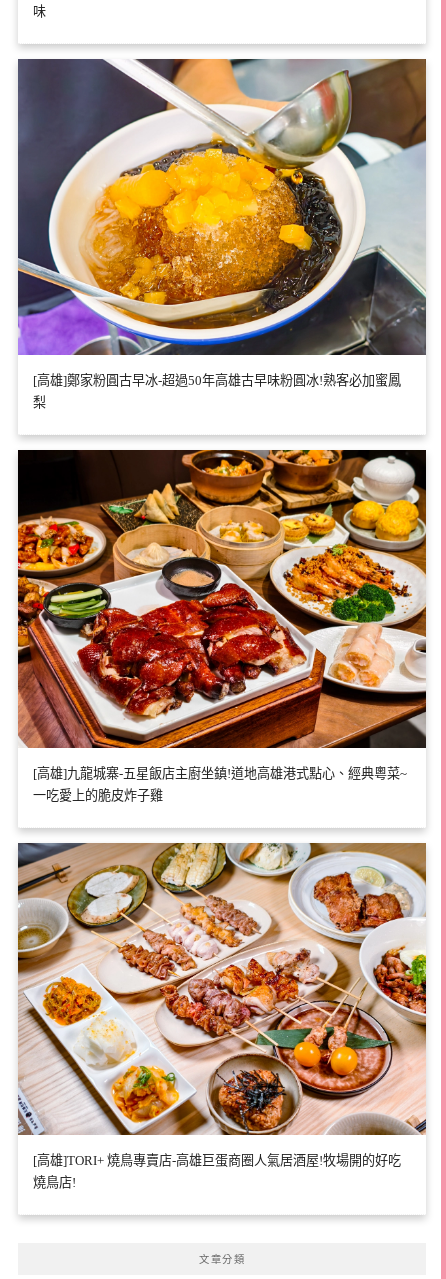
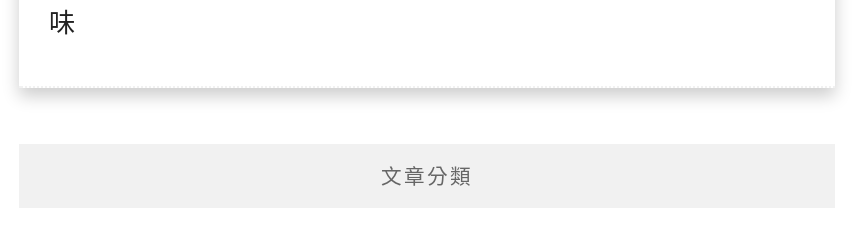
- [image]
- [高雄]鄭家粉圓古早冰-超過50年高雄古早味粉圓冰!熟客必加蜜鳳
- 梨

- [image]
- [高雄]九龍城寨-五星飯店主廚坐鎮!道地高雄港式點心、經典粵菜~
- 一吃愛上的脆皮炸子雞

- [image]
- [高雄]TORI+ 燒鳥專賣店-高雄巨蛋商圈人氣居酒屋!牧場開的好吃
- 燒鳥店!
